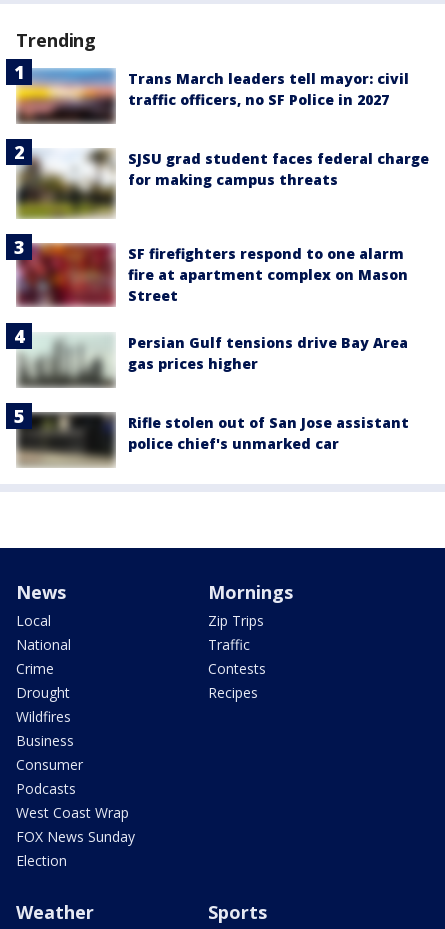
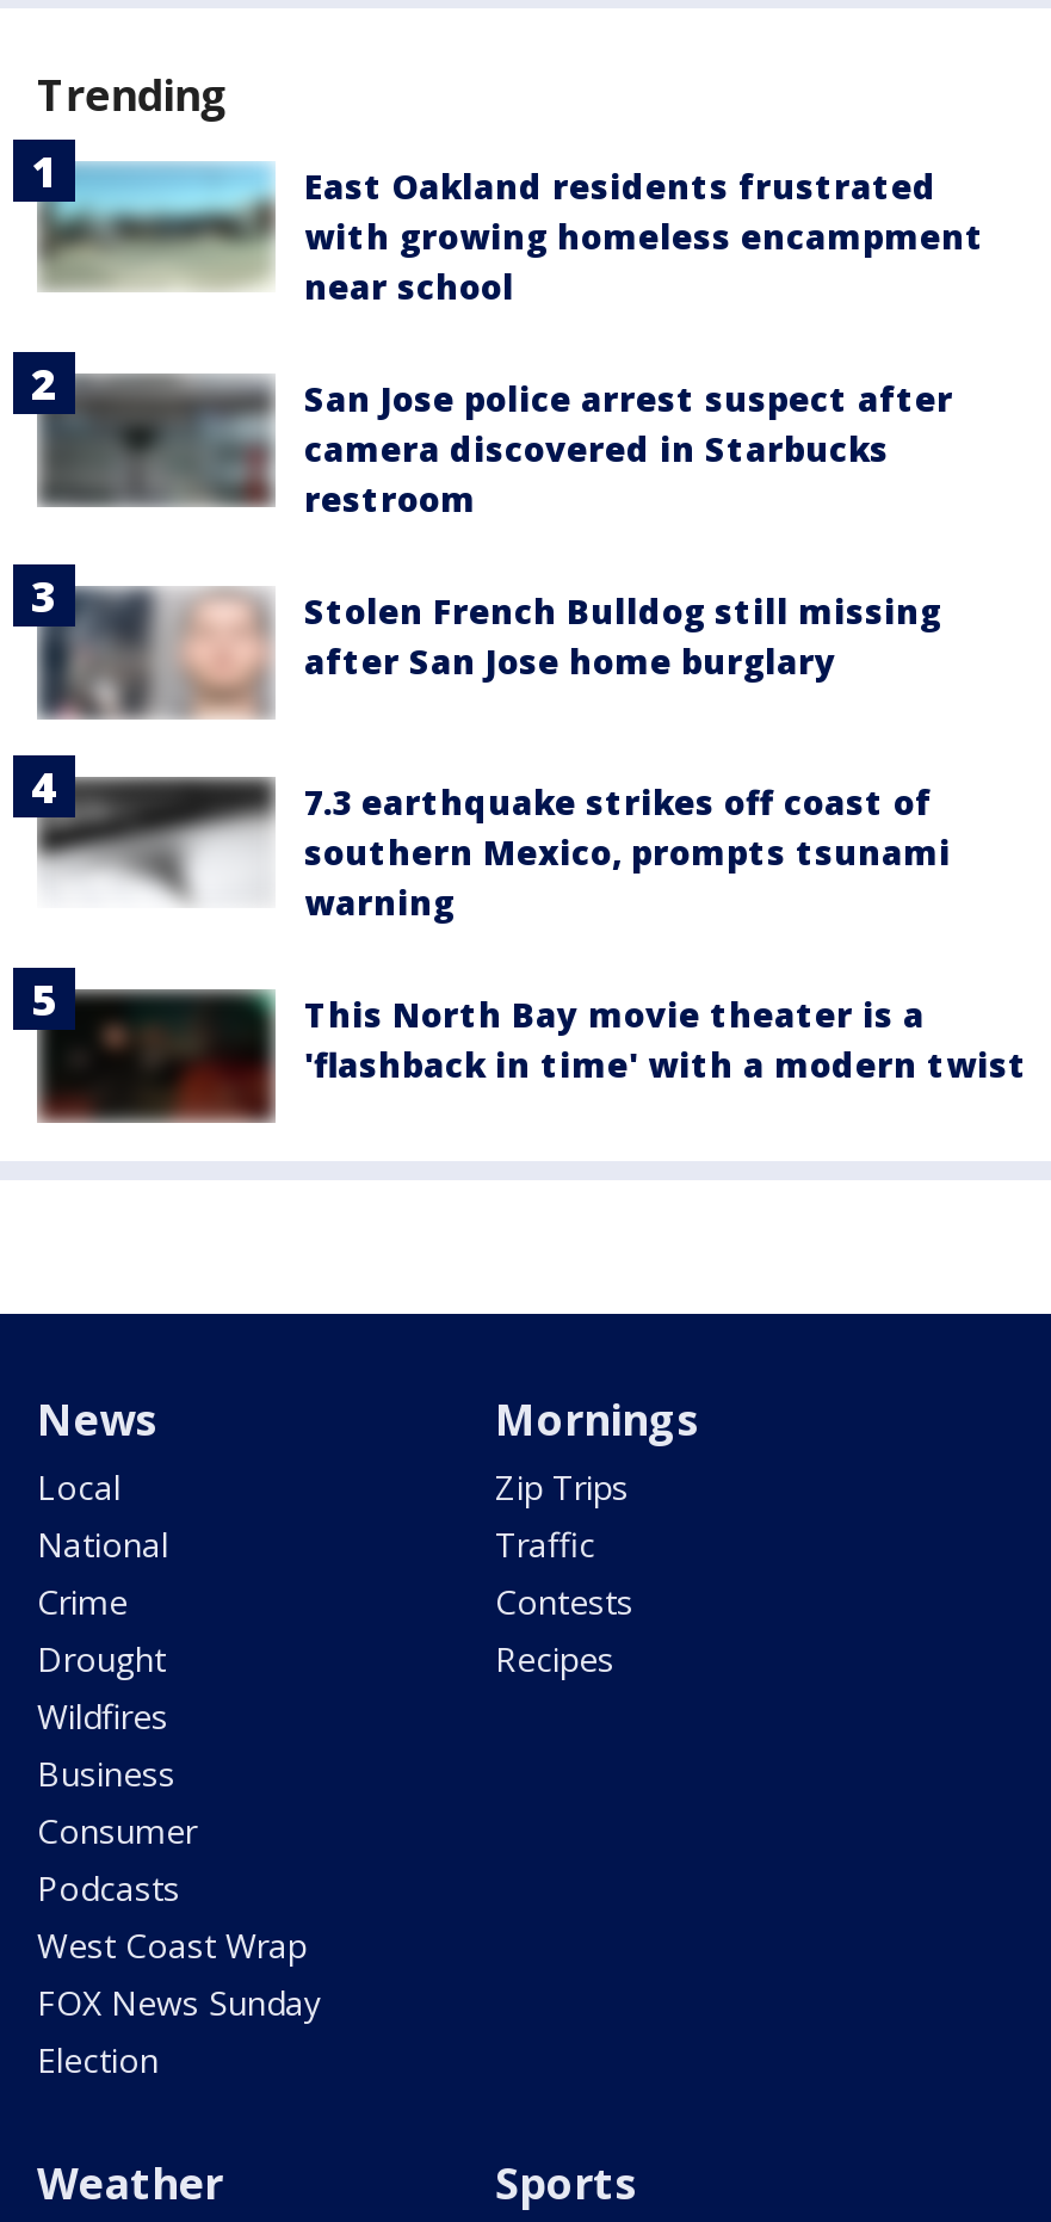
- [image]
- Trans March leaders tell mayor: civil
- traffic officers, no SF Police in 2027
+ [image]
+ East Oakland residents frustrated
+ with growing homeless encampment
+ near school

- [image]
- SJSU grad student faces federal charge
- for making campus threats
+ [image]
+ San Jose police arrest suspect after
+ camera discovered in Starbucks
+ restroom

- [image]
- SF firefighters respond to one alarm
- fire at apartment complex on Mason
- Street
+ [image]
+ Stolen French Bulldog still missing
+ after San Jose home burglary

- [image]
- Persian Gulf tensions drive Bay Area
- gas prices higher
+ [image]
+ 7.3 earthquake strikes off coast of
+ southern Mexico, prompts tsunami
+ warning

- [image]
- Rifle stolen out of San Jose assistant
- police chief's unmarked car
+ [image]
+ This North Bay movie theater is a
+ 'flashback in time' with a modern twist
